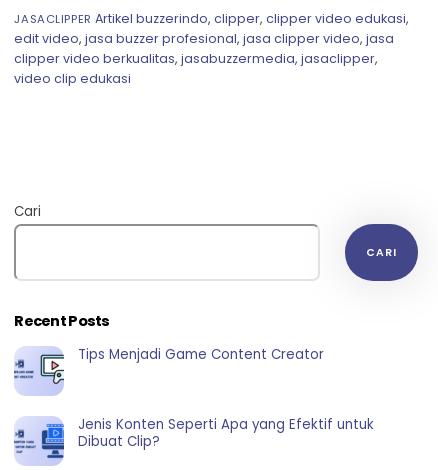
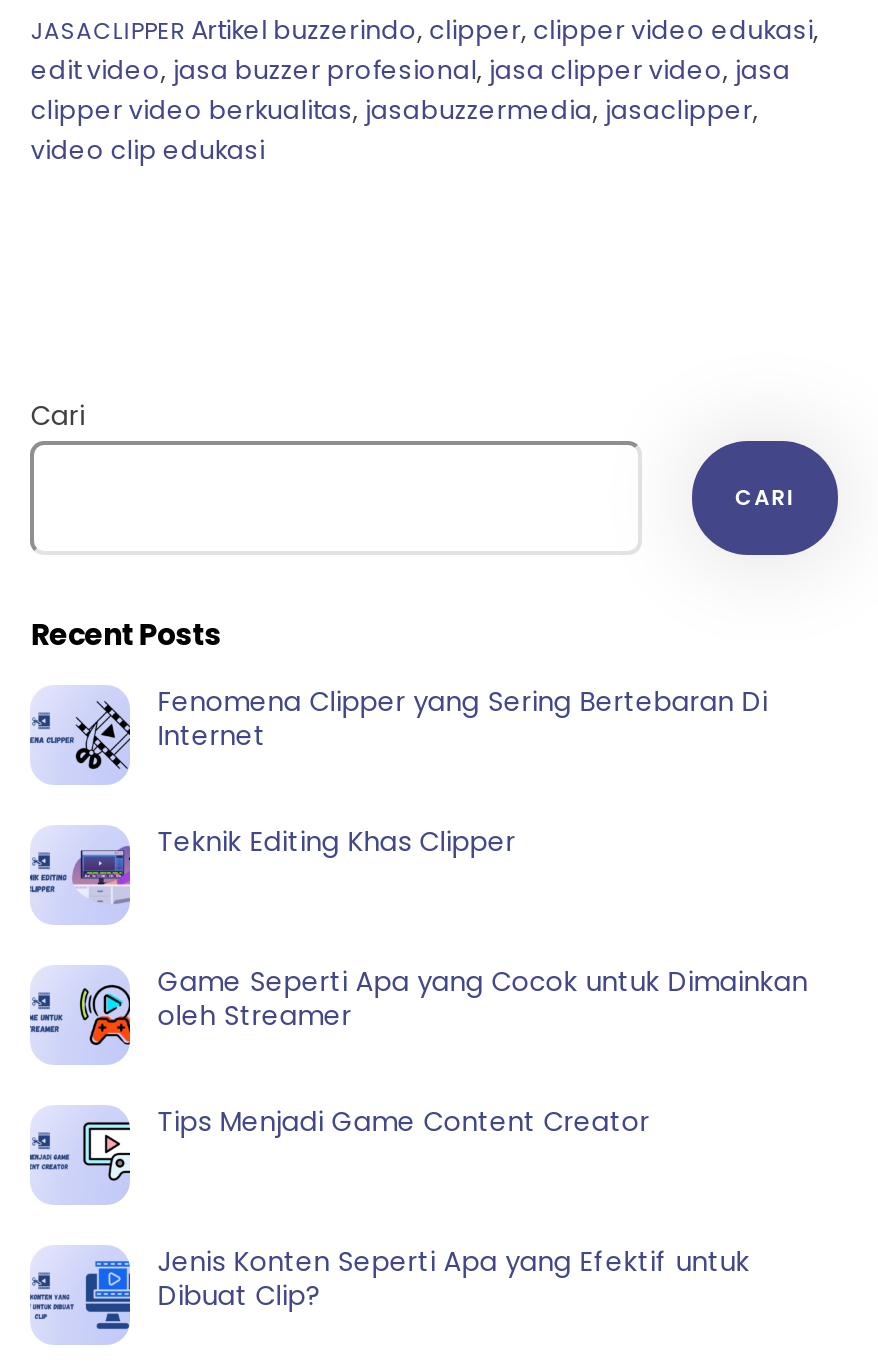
+ [image]

+ [image]
+ Fenomena Clipper yang Sering Bertebaran Di
+ Internet
+ Teknik Editing Khas Clipper

+ [image]
+ Game Seperti Apa yang Cocok untuk Dimainkan
+ oleh Streamer
